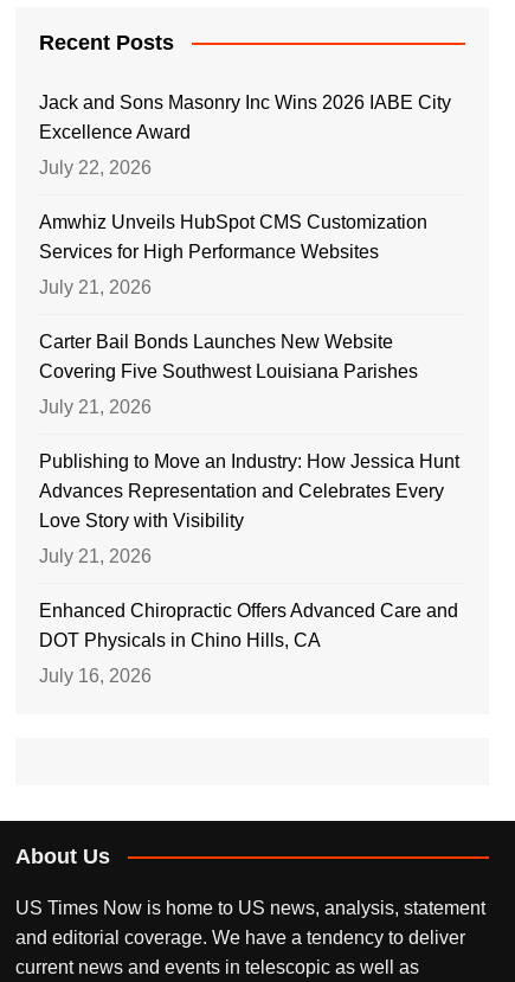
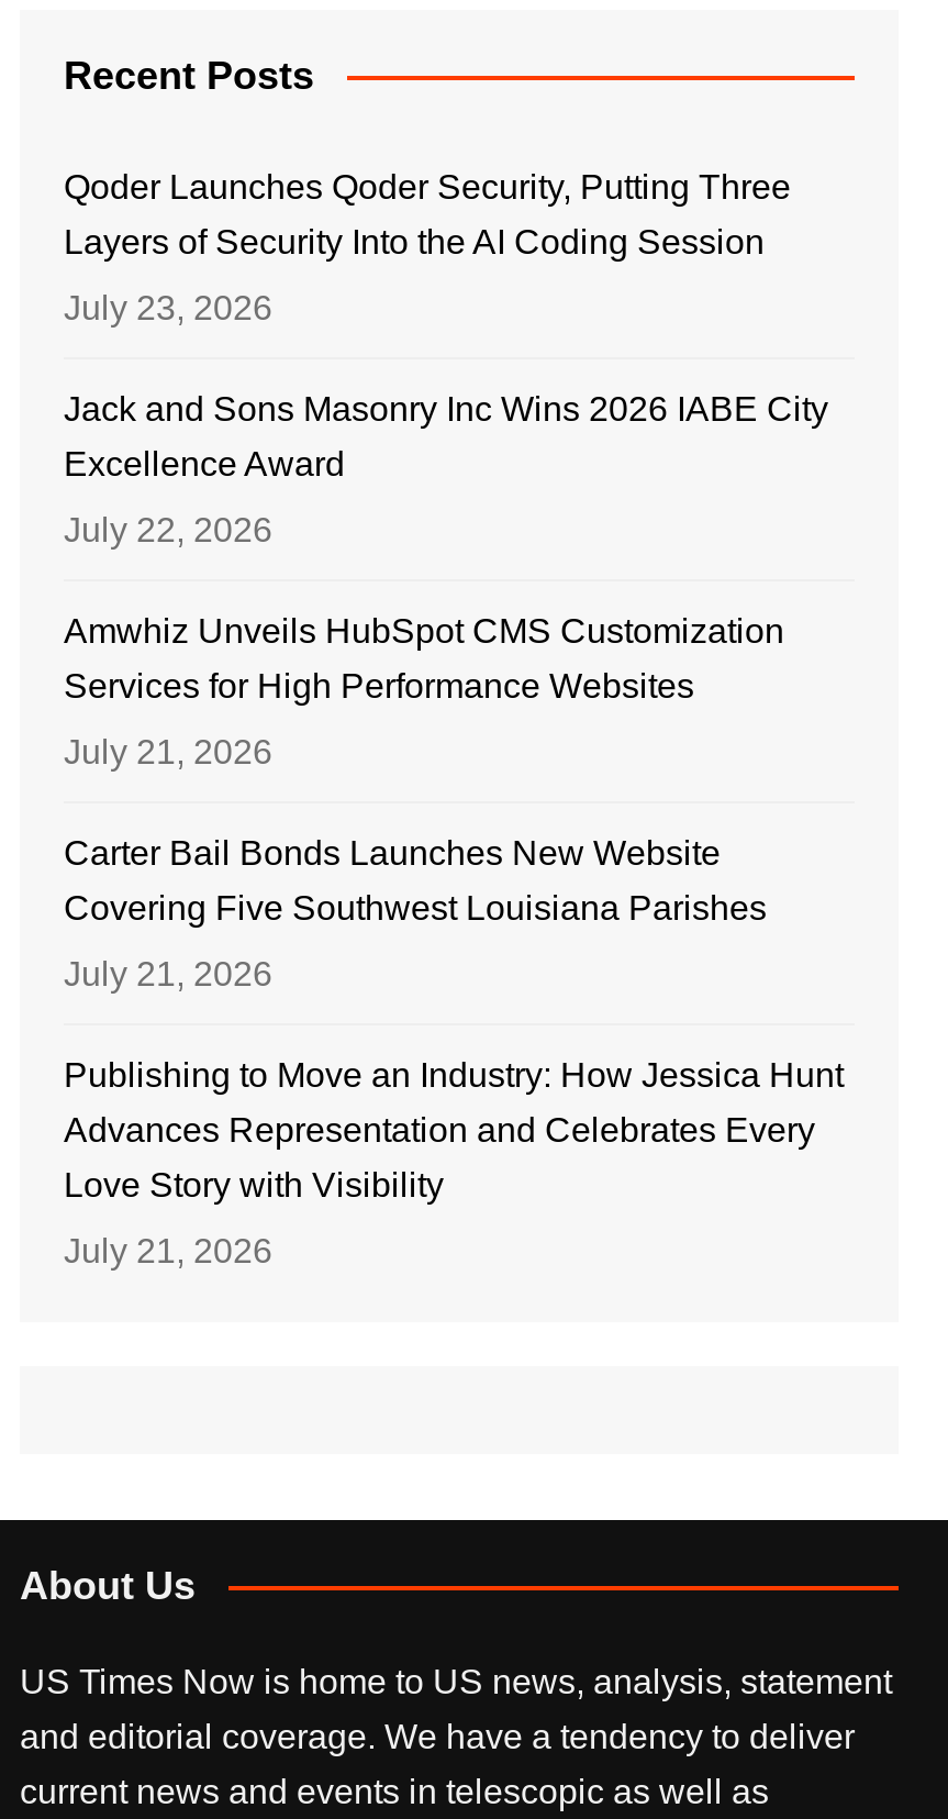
+ Qoder Launches Qoder Security, Putting Three
+ Layers of Security Into the AI Coding Session
+ July 23, 2026

moved down: Jack and Sons Masonry Inc Wins 2026 IABE City | Excellence Award | July 22, 2026 | ... | Love Story with Visibility | July 21, 2026

- Enhanced Chiropractic Offers Advanced Care and
- DOT Physicals in Chino Hills, CA
- July 16, 2026
